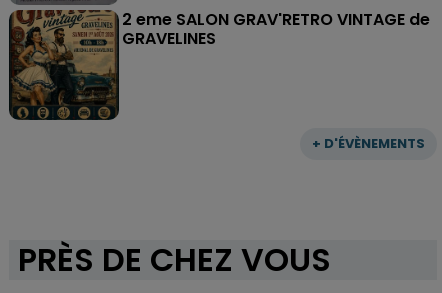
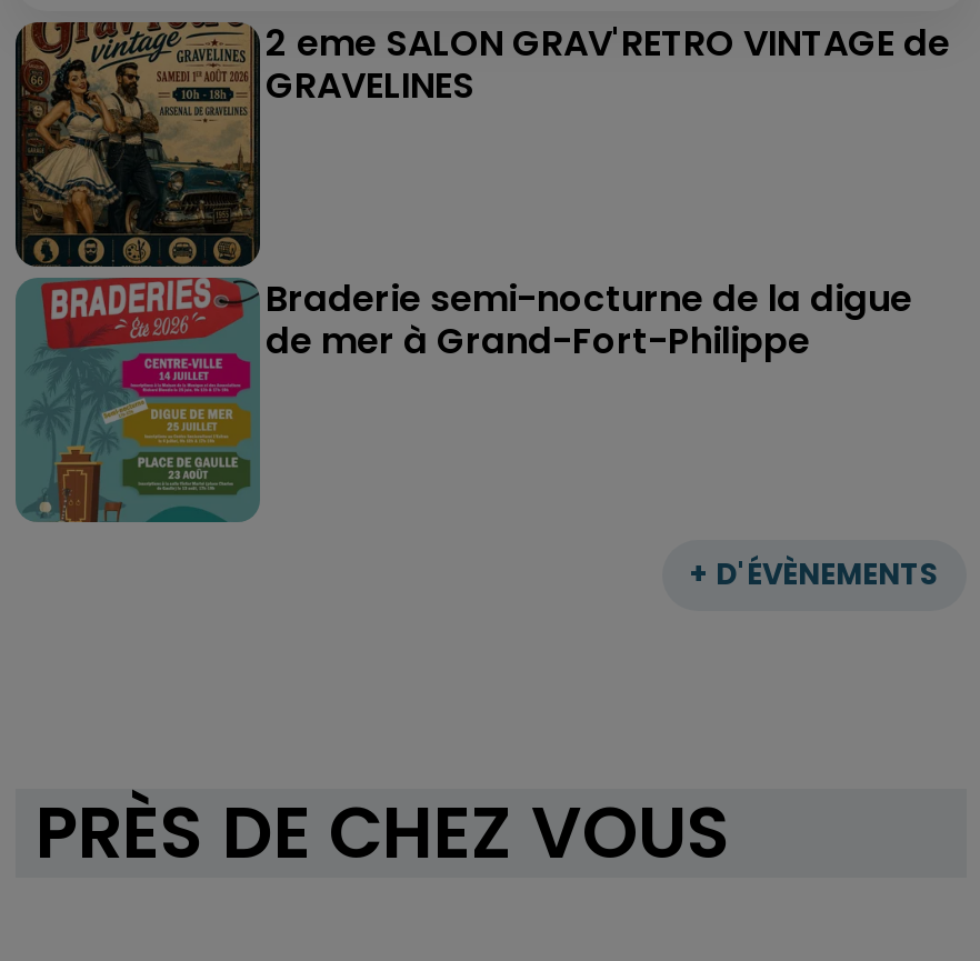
+ [image]
+ Braderie semi-nocturne de la digue
+ de mer à Grand-Fort-Philippe
